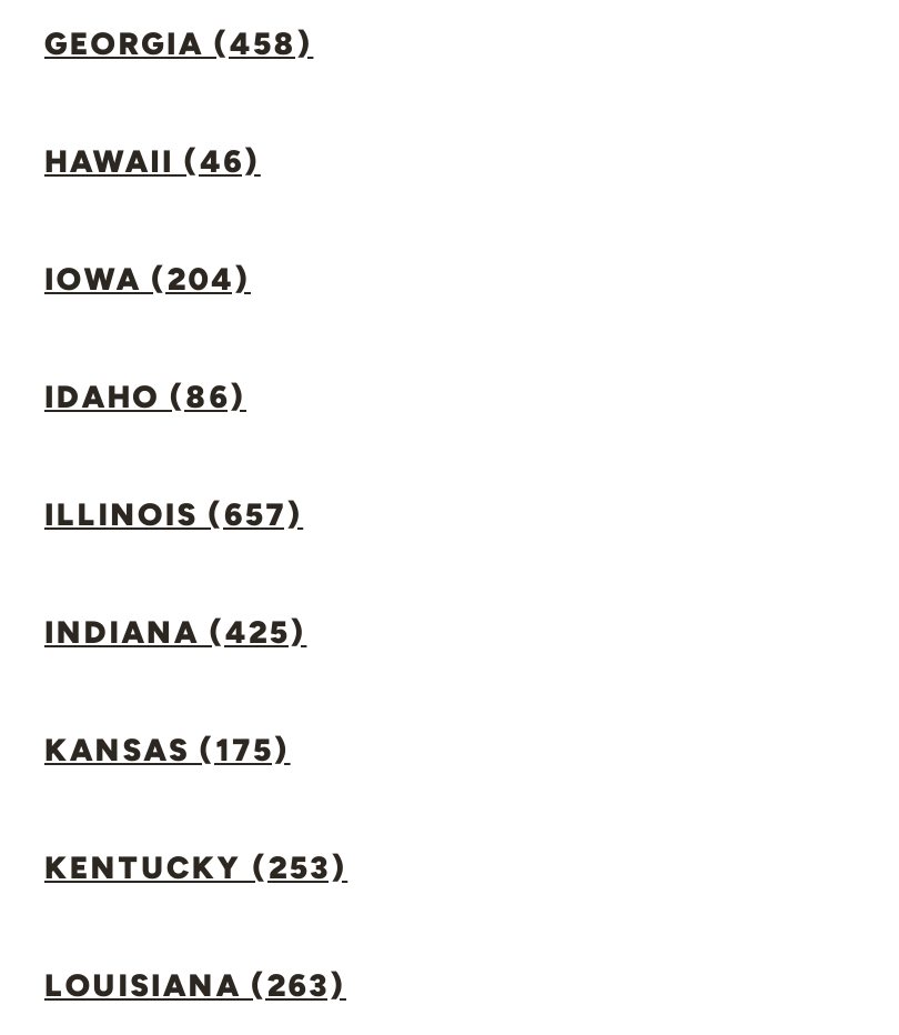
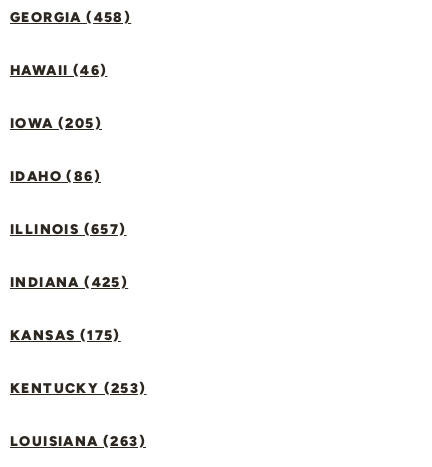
- IOWA (204)
+ IOWA (205)
